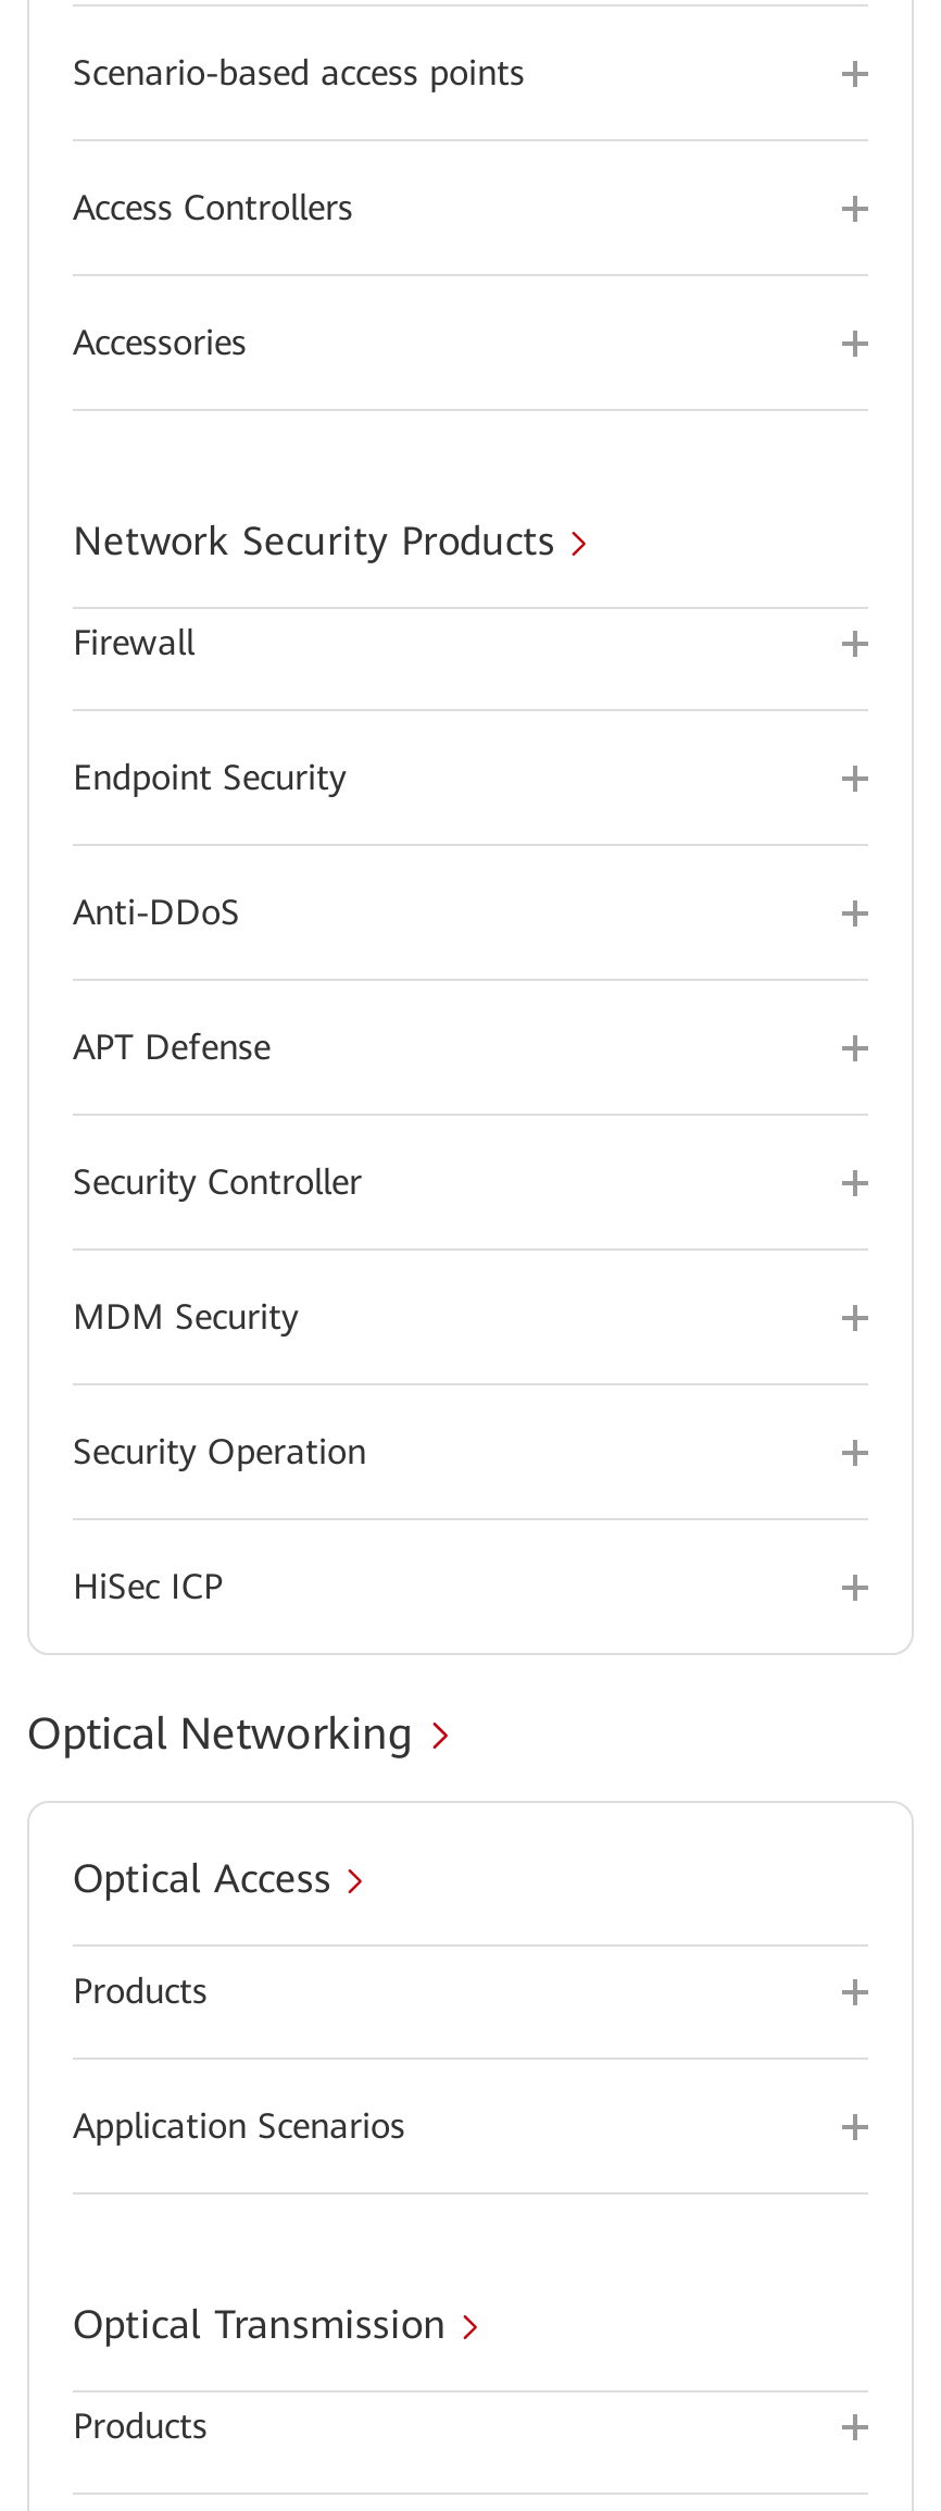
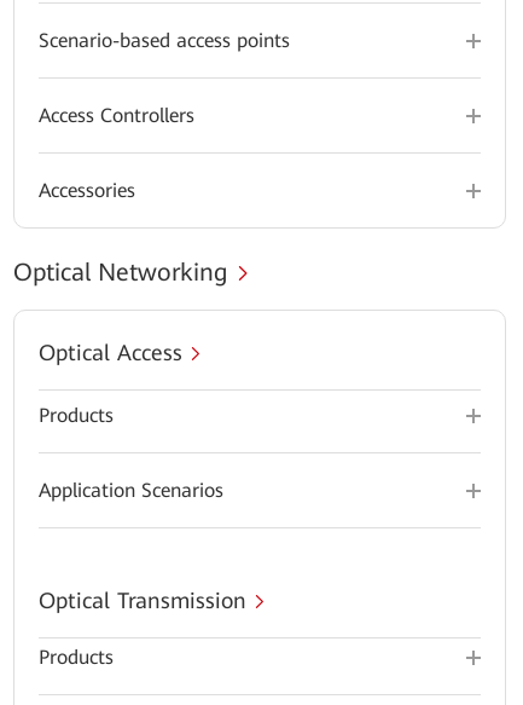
- Network Security Products
- Firewall
- Endpoint Security
- Anti-DDoS
- APT Defense
- Security Controller
- MDM Security
- Security Operation
- HiSec ICP
